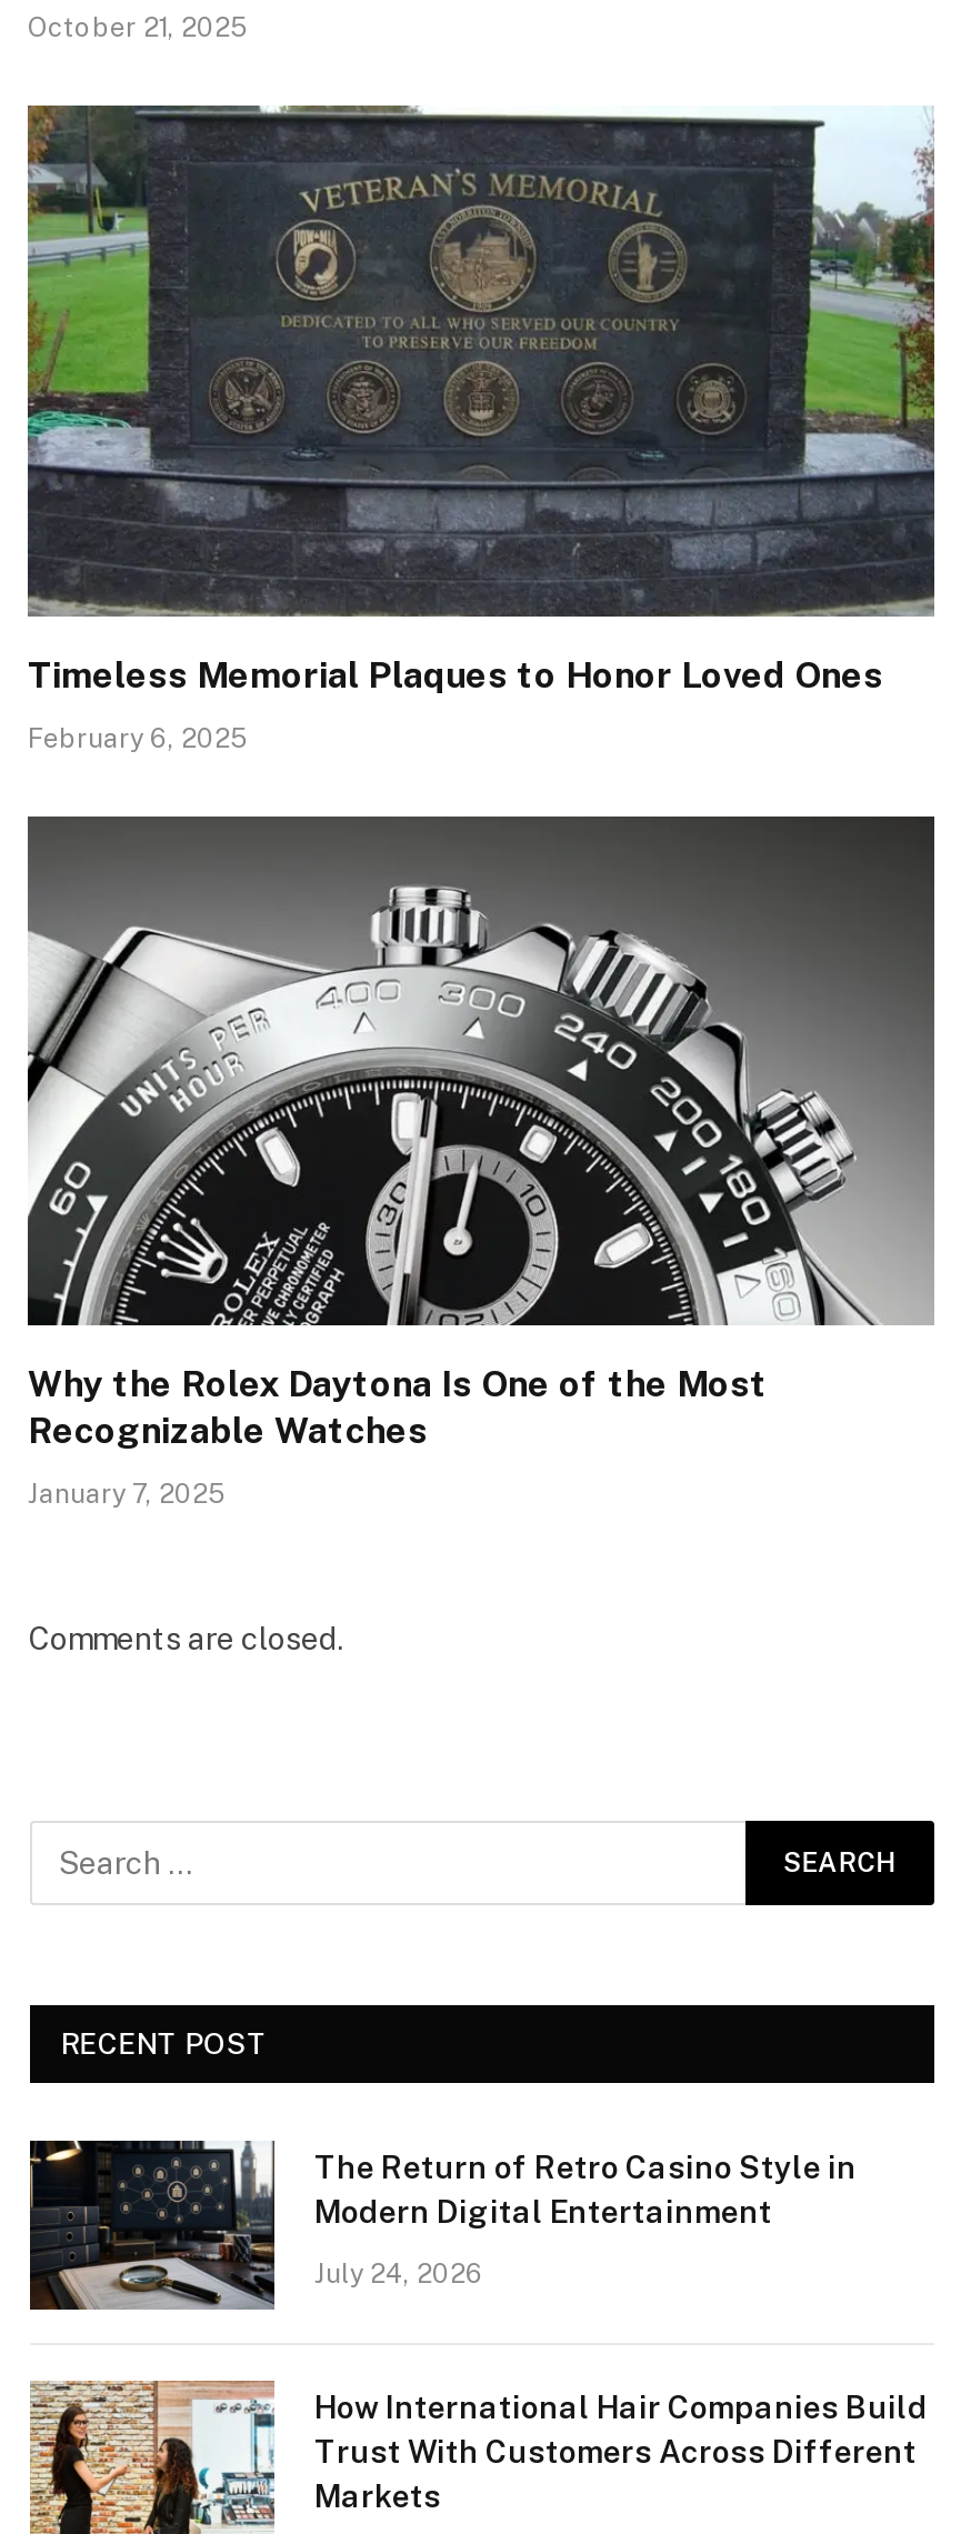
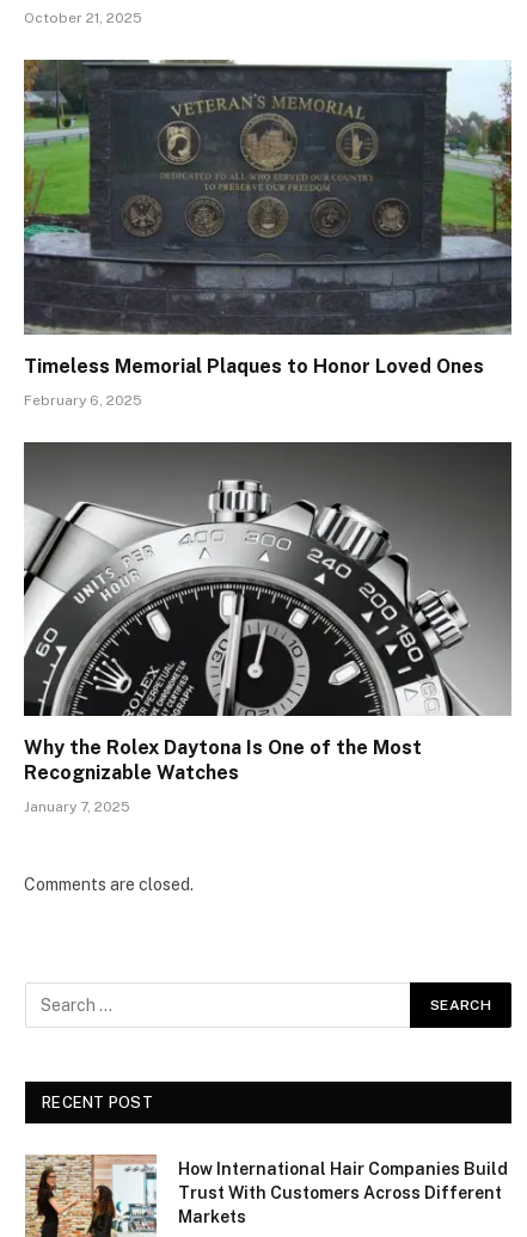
- [image]
- The Return of Retro Casino Style in
- Modern Digital Entertainment
- July 24, 2026
